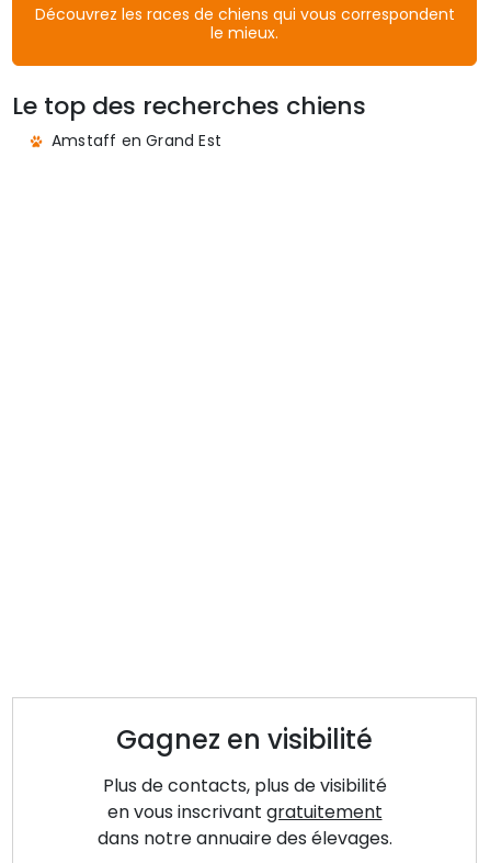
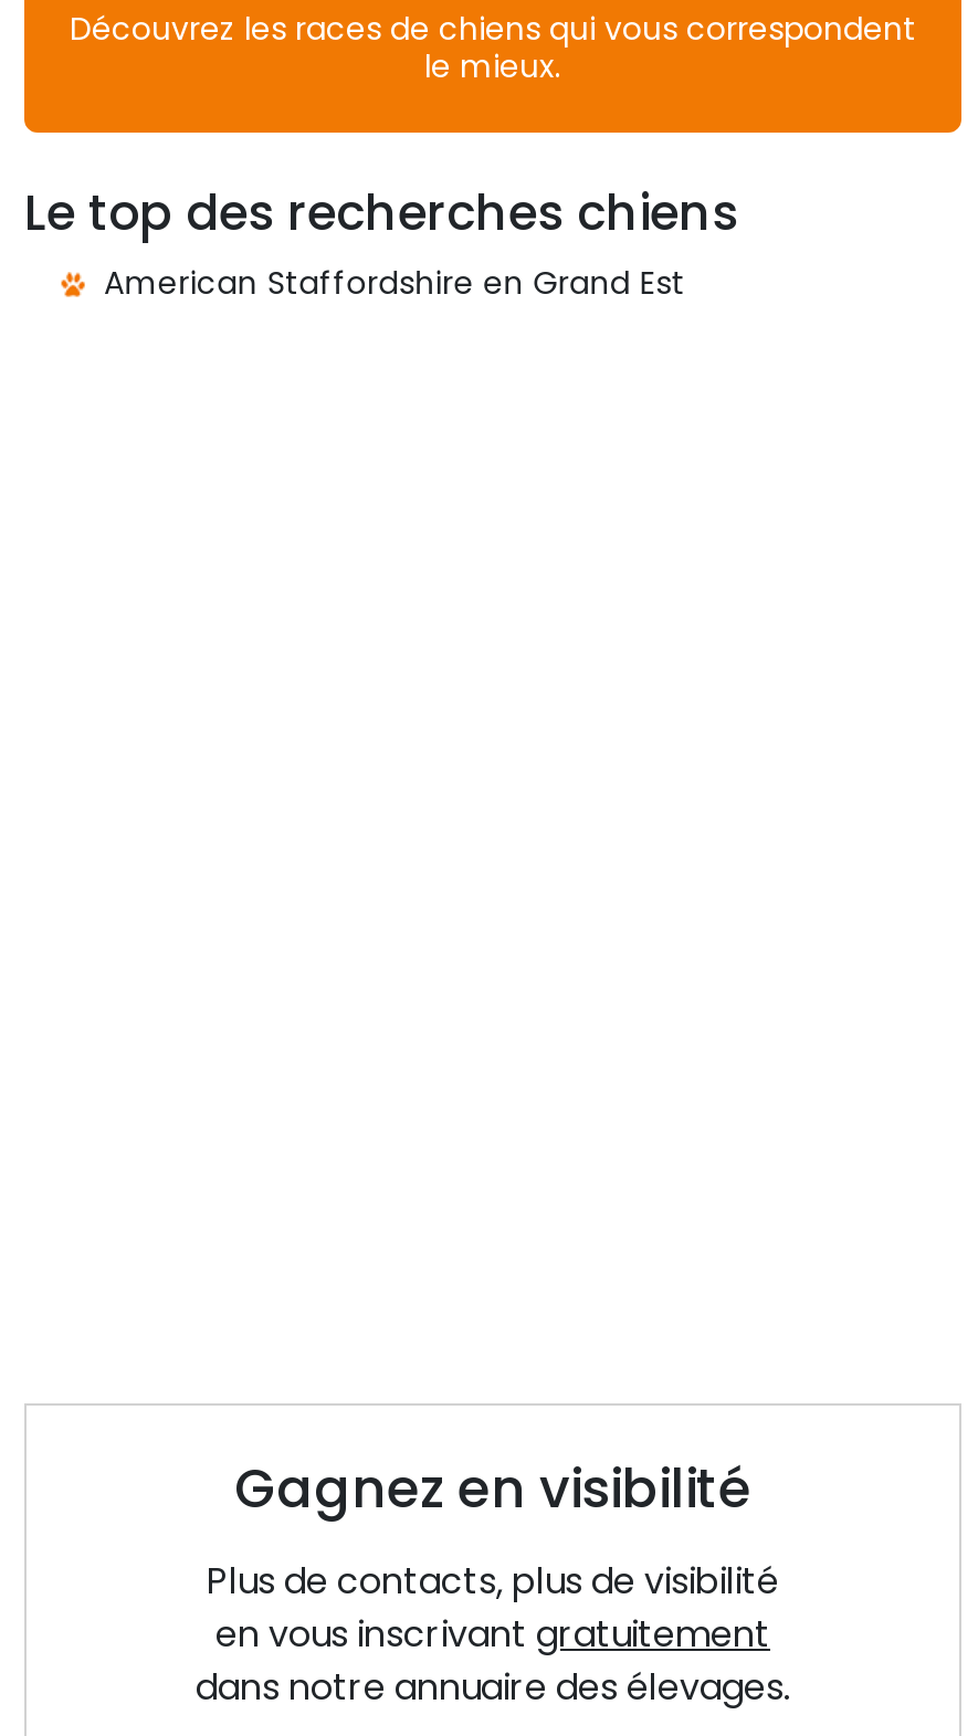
- Amstaff en Grand Est
+ American Staffordshire en Grand Est
